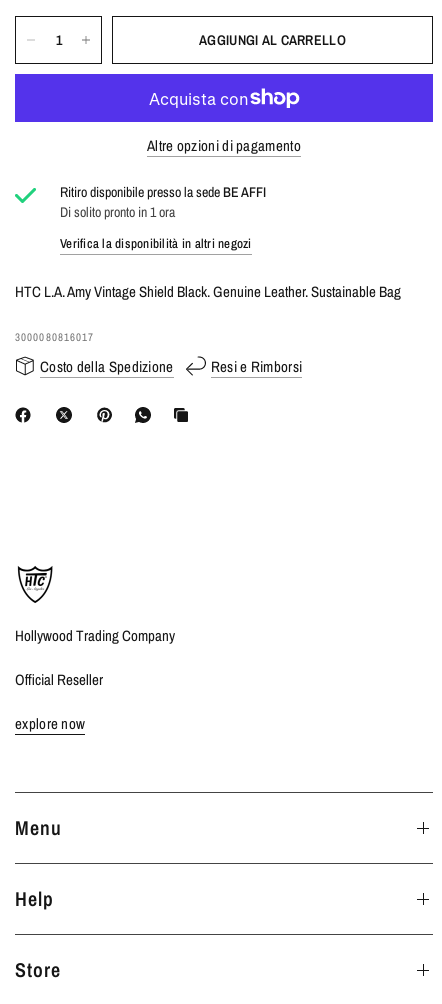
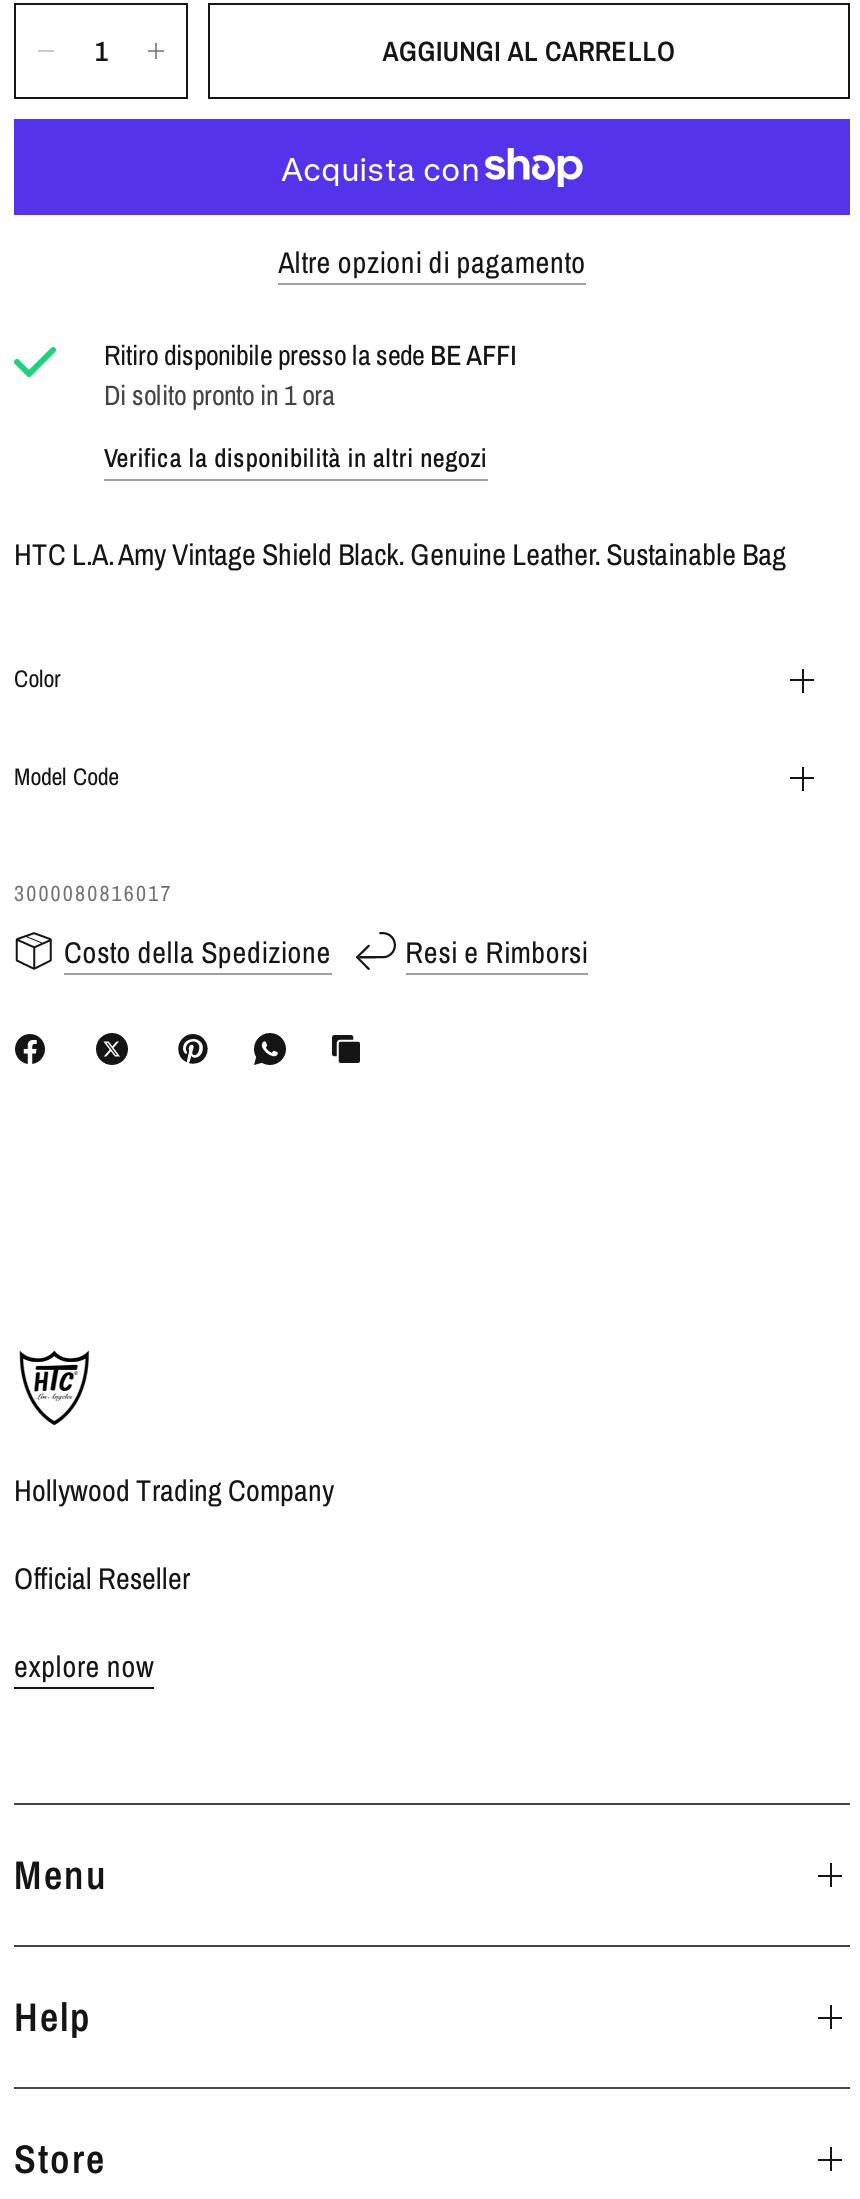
+ Color
+ Model Code
